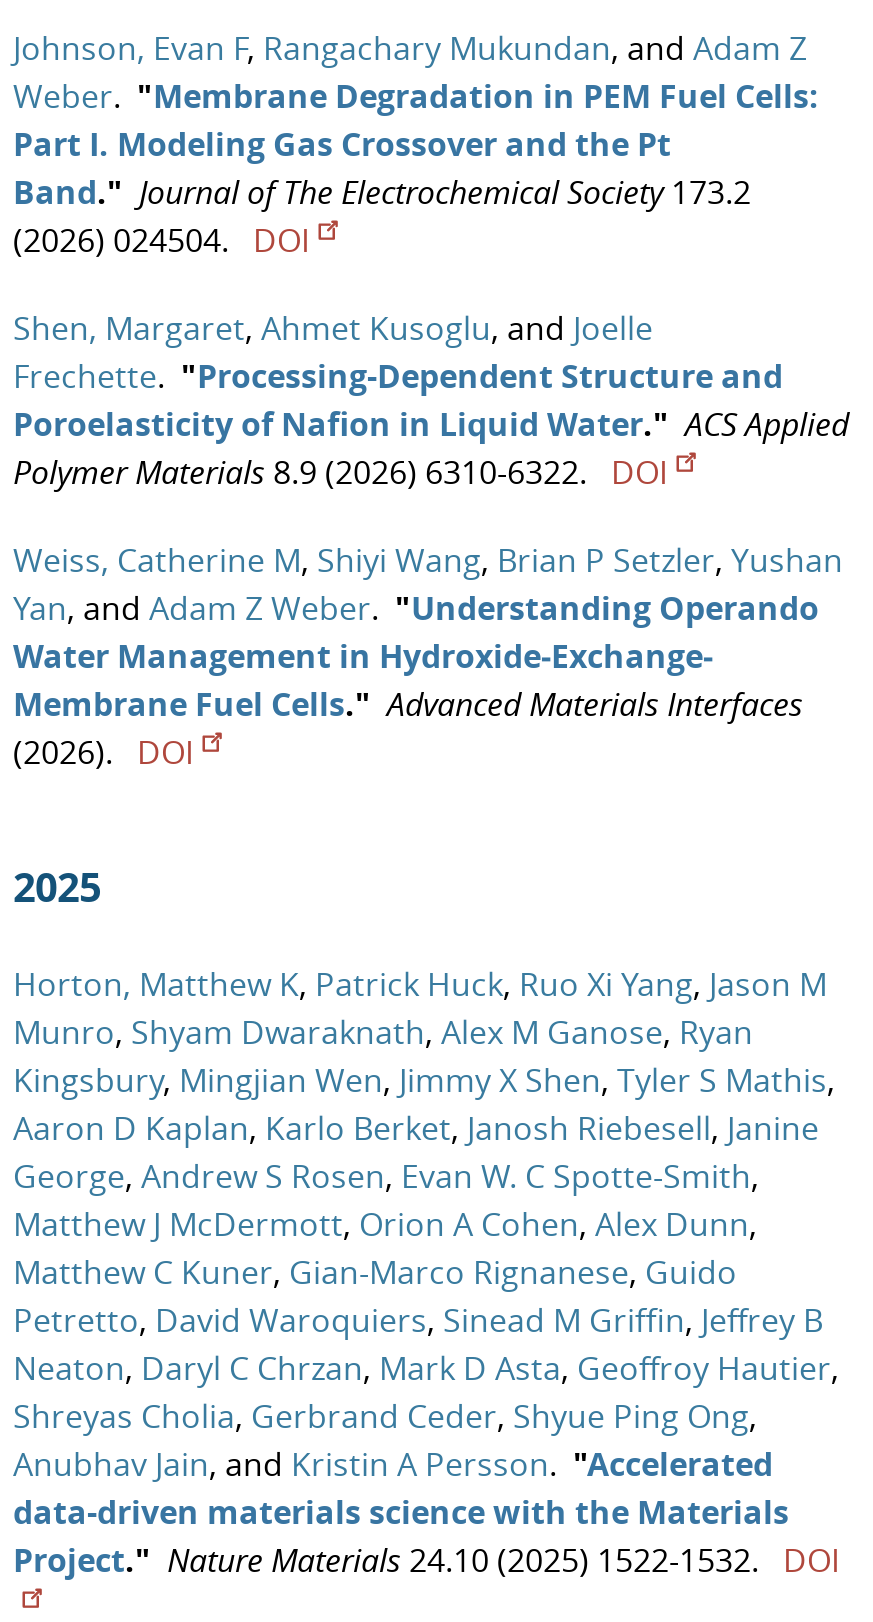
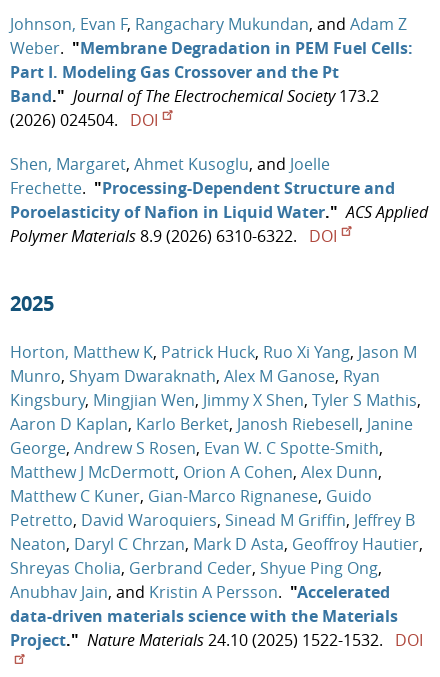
- Weiss, Catherine M, Shiyi Wang, Brian P Setzler, Yushan
- Yan, and Adam Z Weber. "Understanding Operando
- Water Management in Hydroxide‐Exchange‐
- Membrane Fuel Cells." Advanced Materials Interfaces
- (2026). DOI
